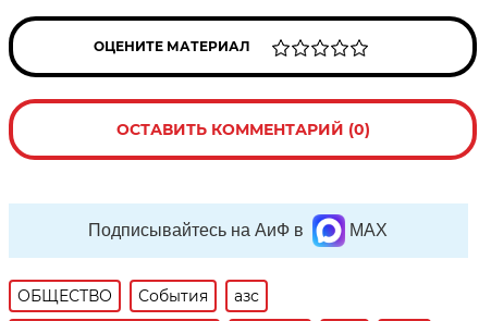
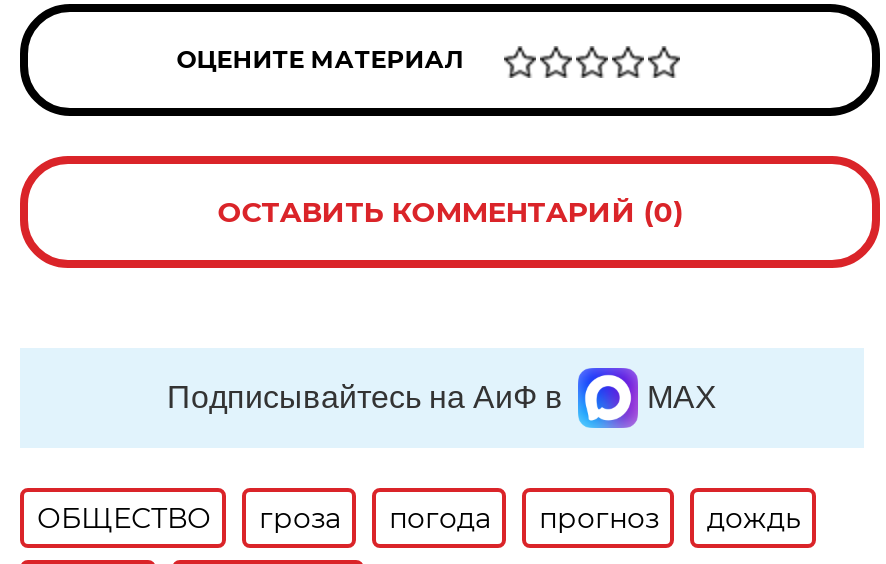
- События
- азс
+ гроза
+ погода
+ прогноз
+ дождь
